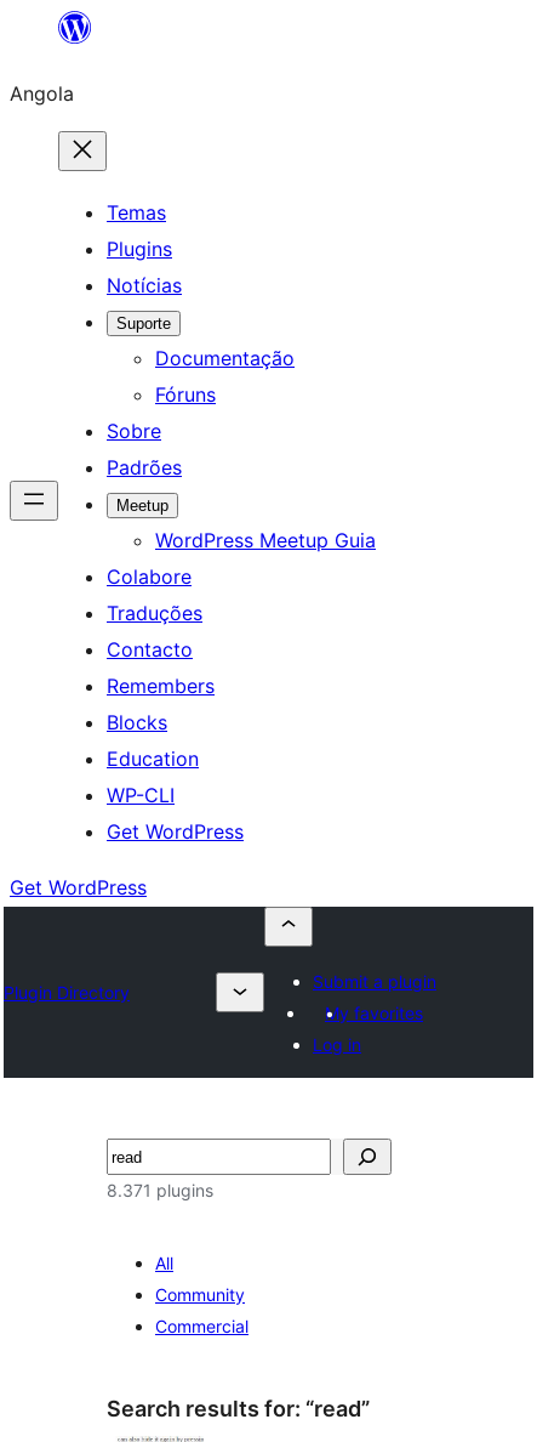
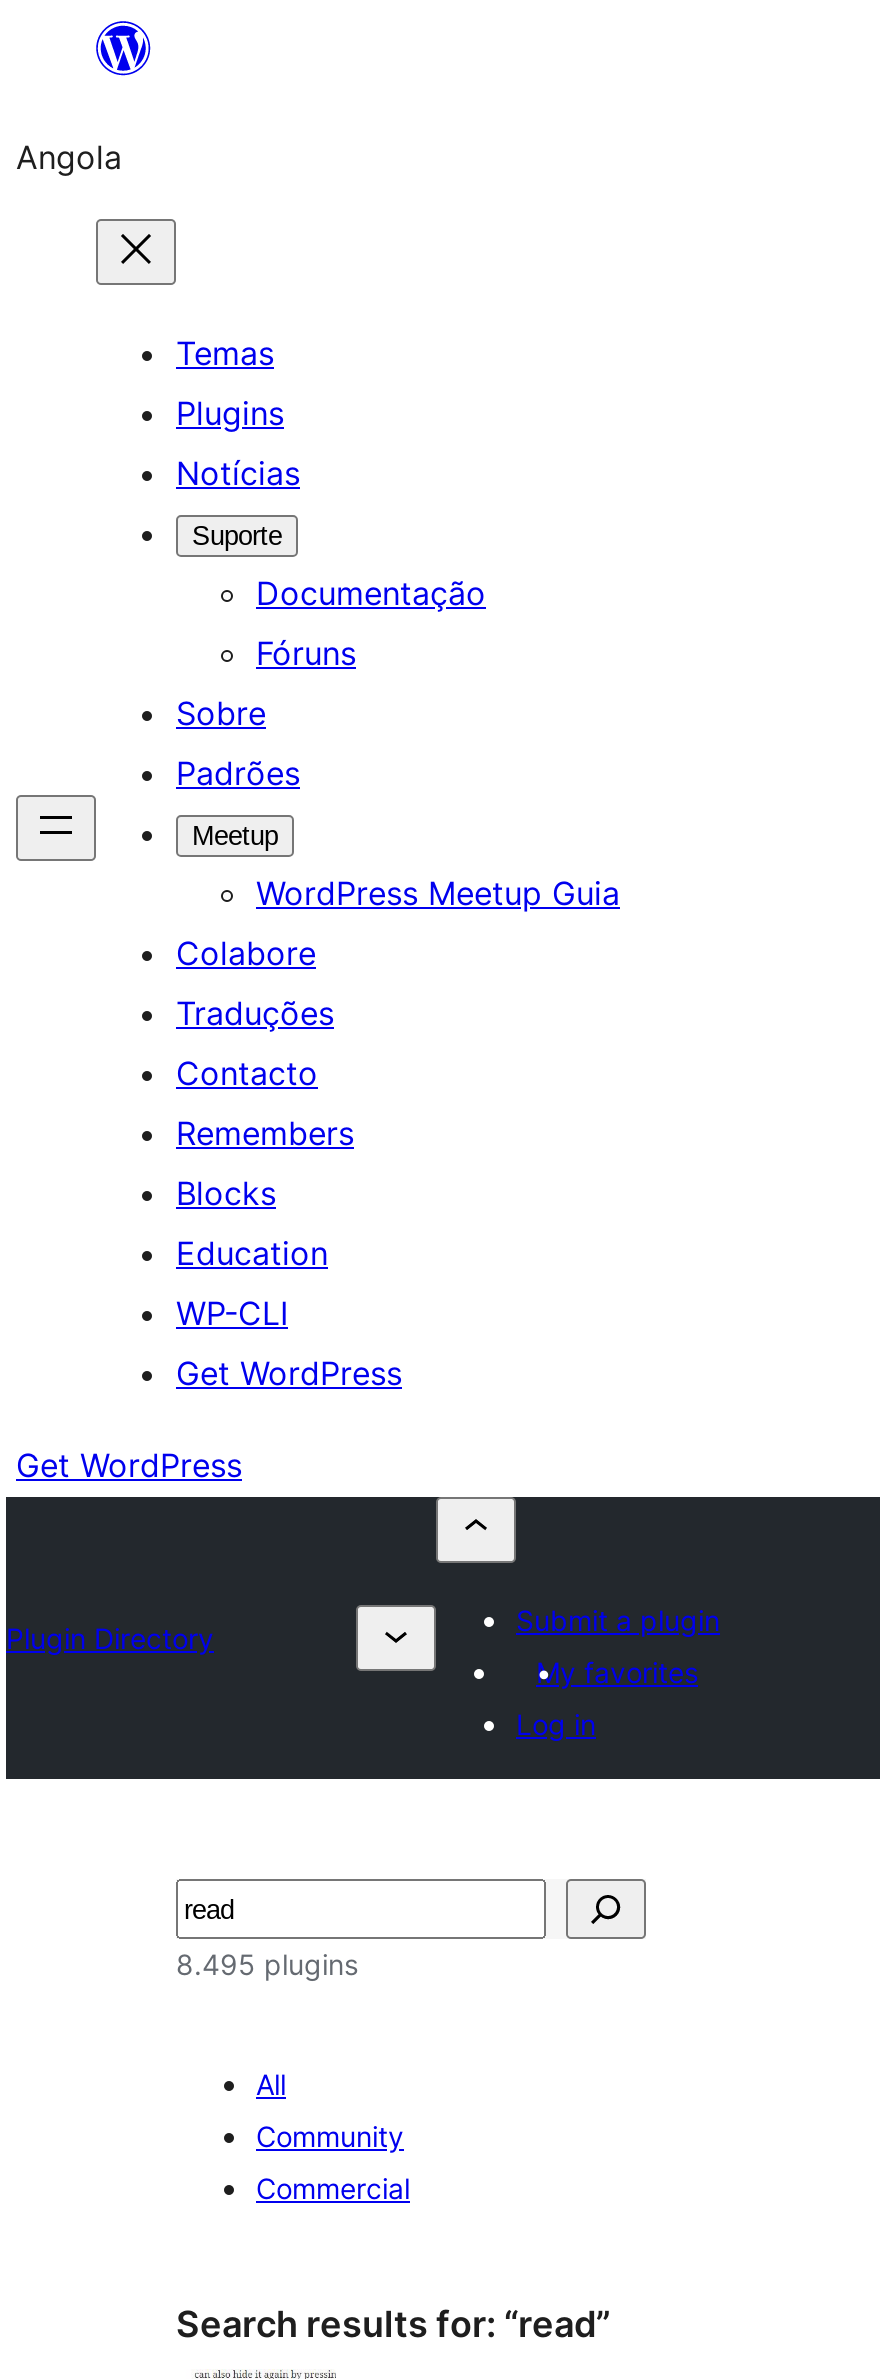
- 8.371 plugins
+ 8.495 plugins
